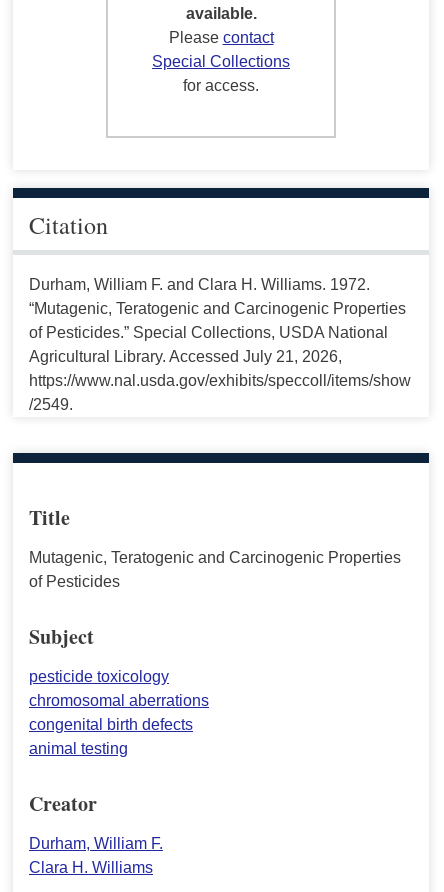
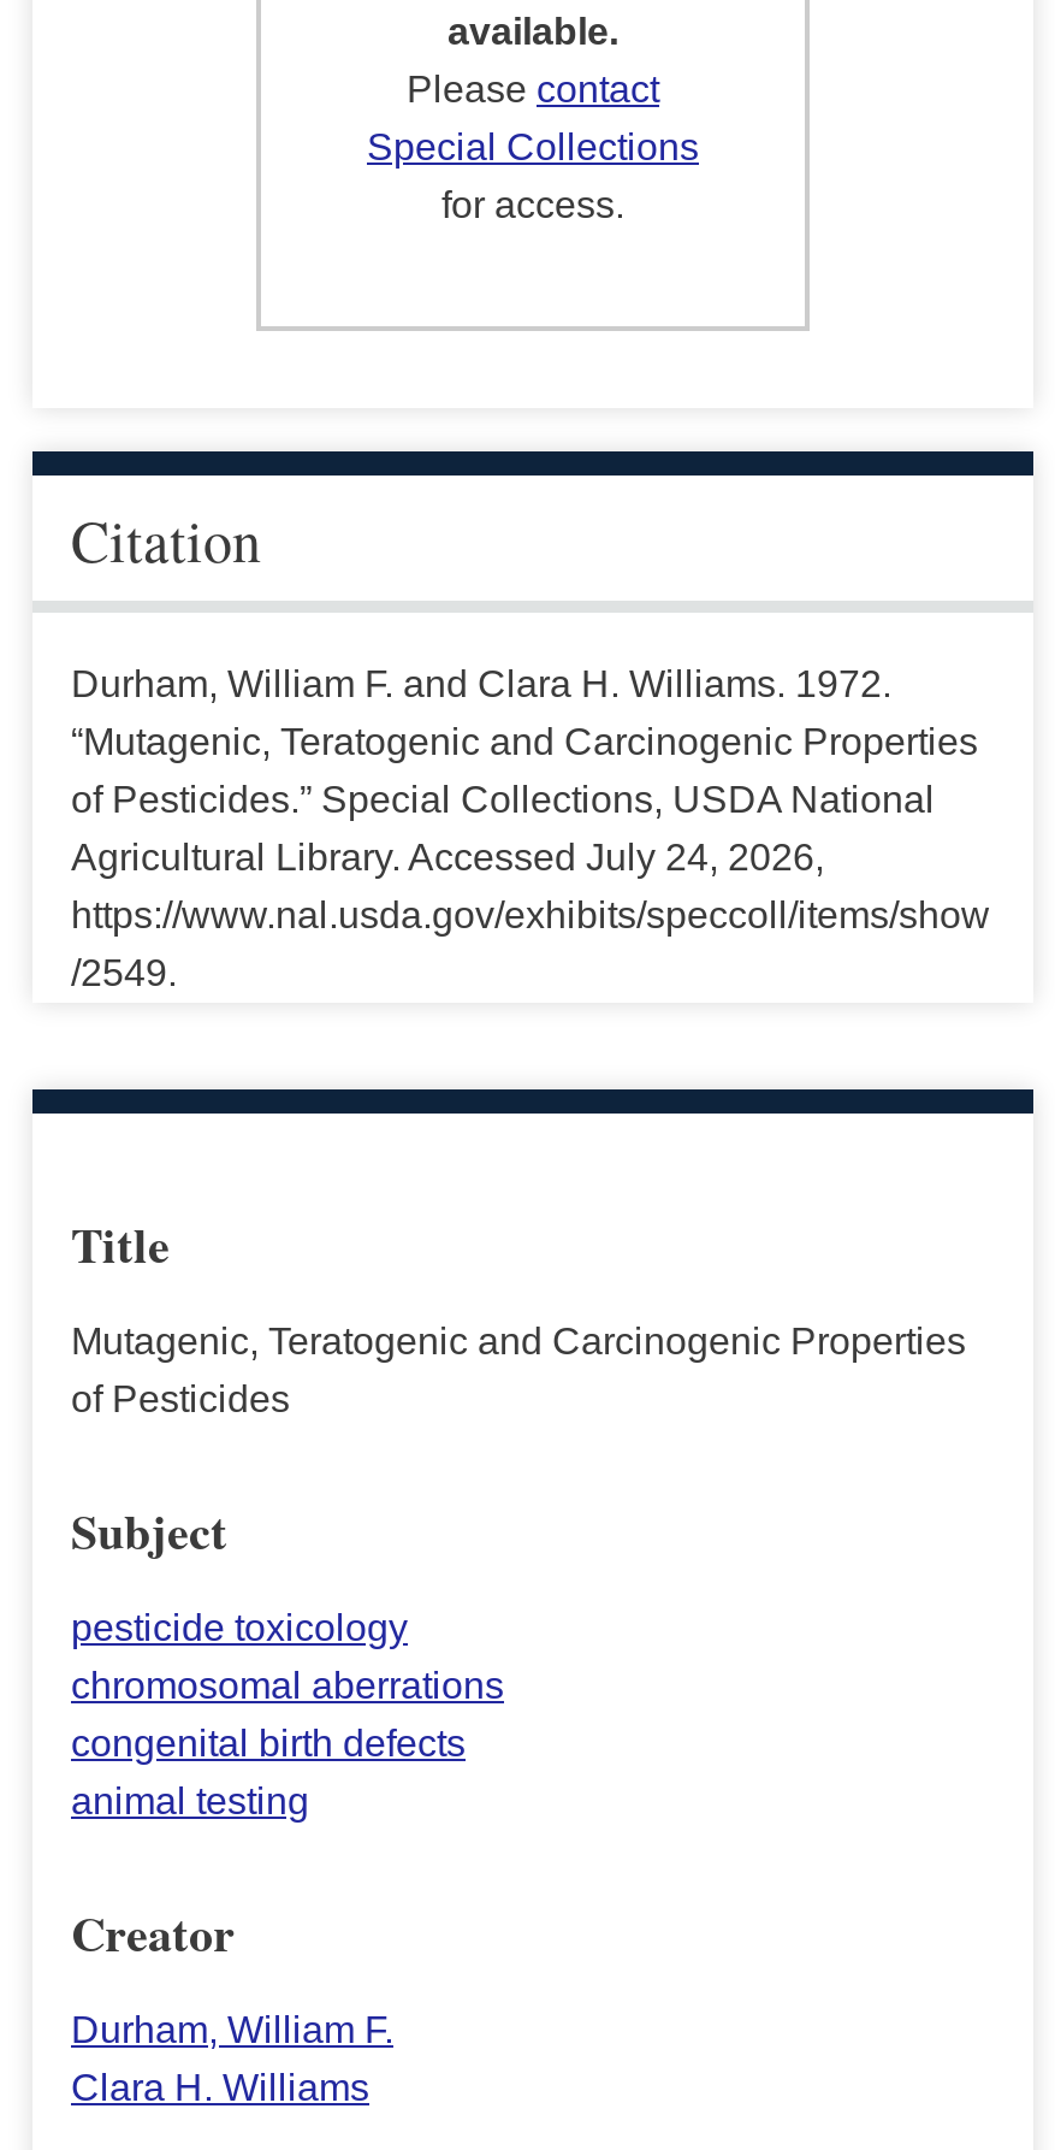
- Agricultural Library. Accessed July 21, 2026,
+ Agricultural Library. Accessed July 24, 2026,
